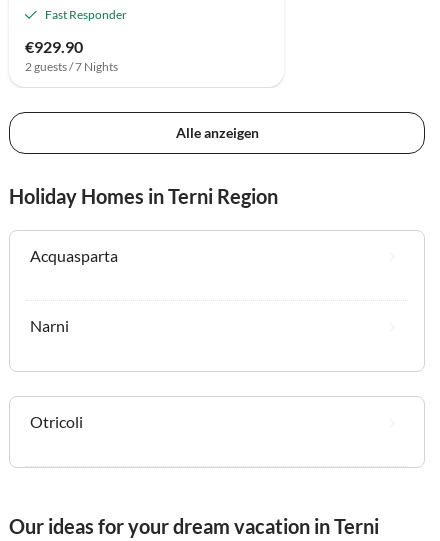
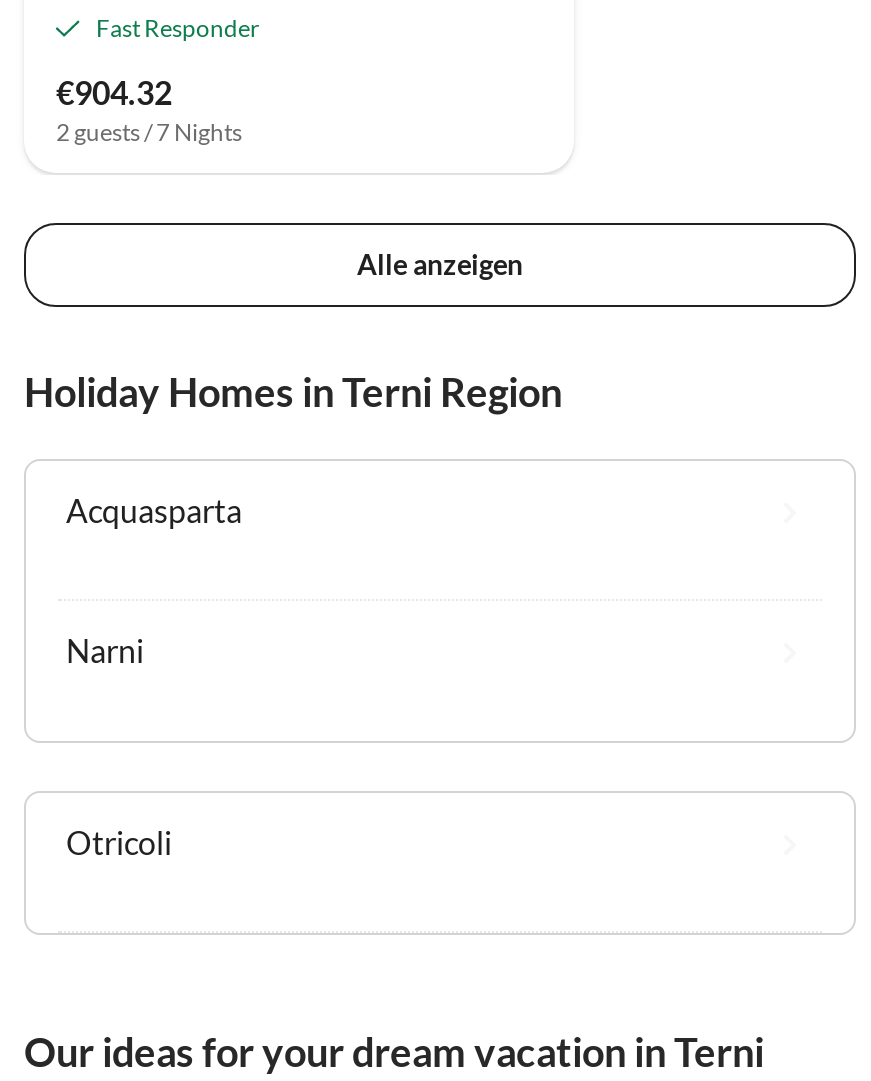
- €929.90
+ €904.32
